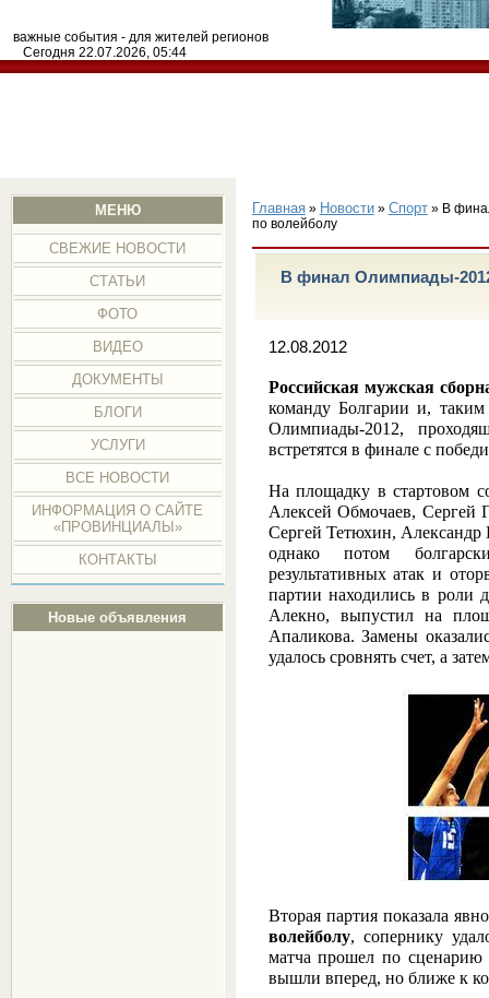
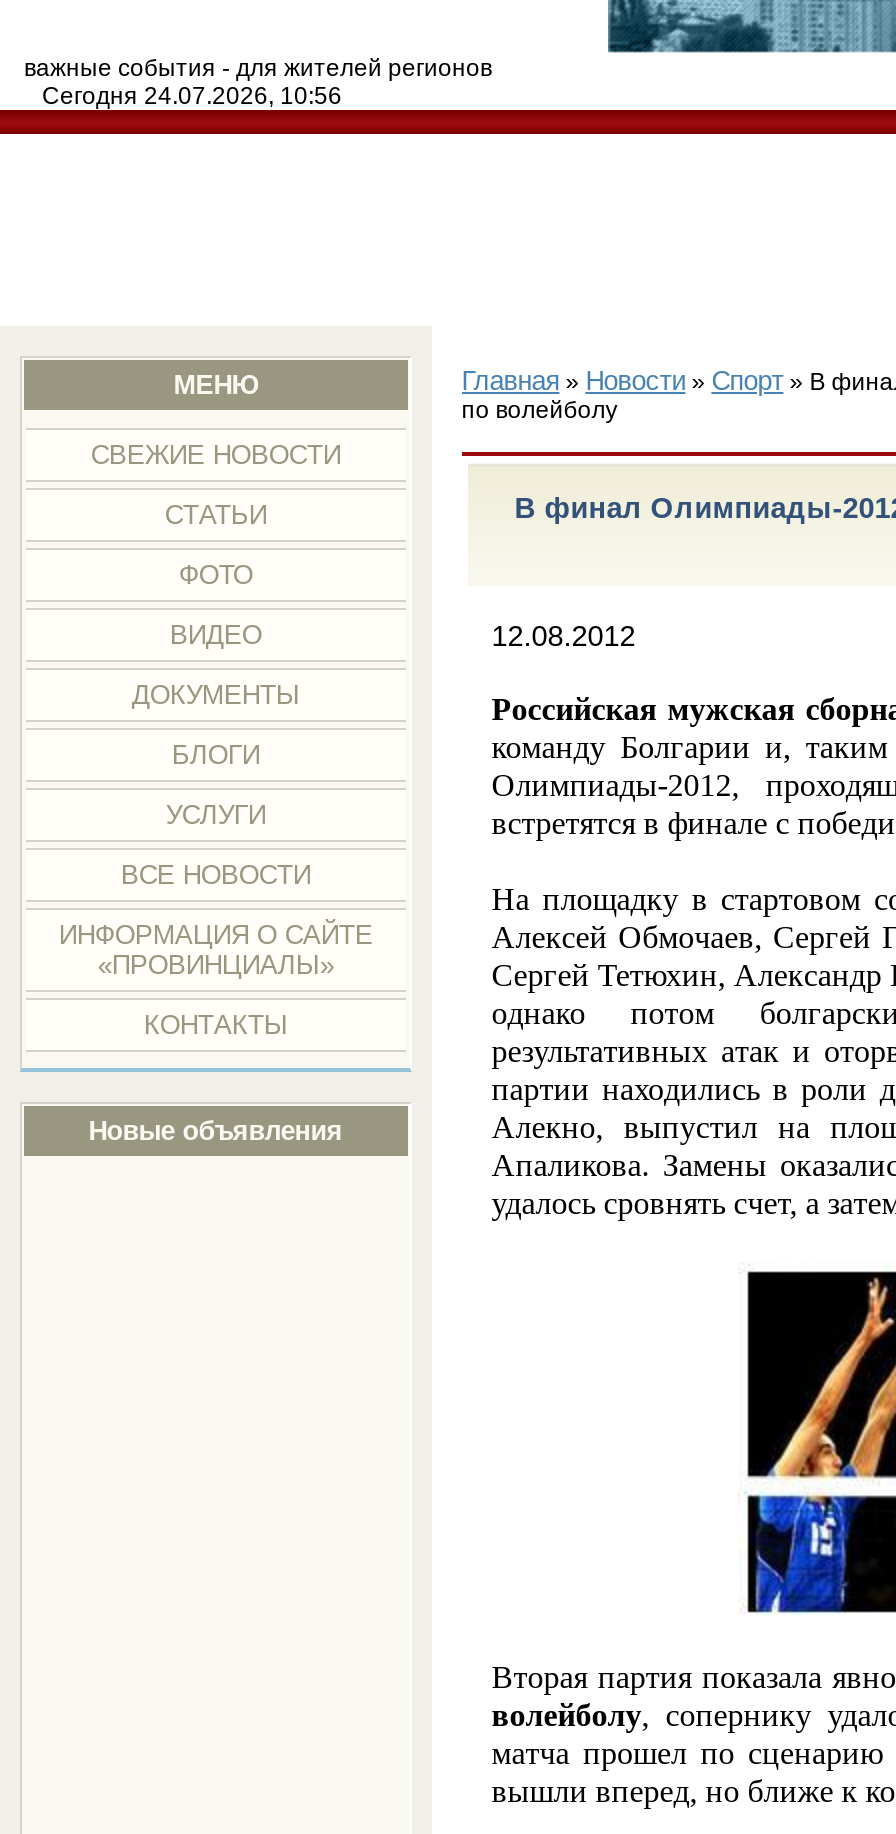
- Сегодня 22.07.2026, 05:44
+ Сегодня 24.07.2026, 10:56
